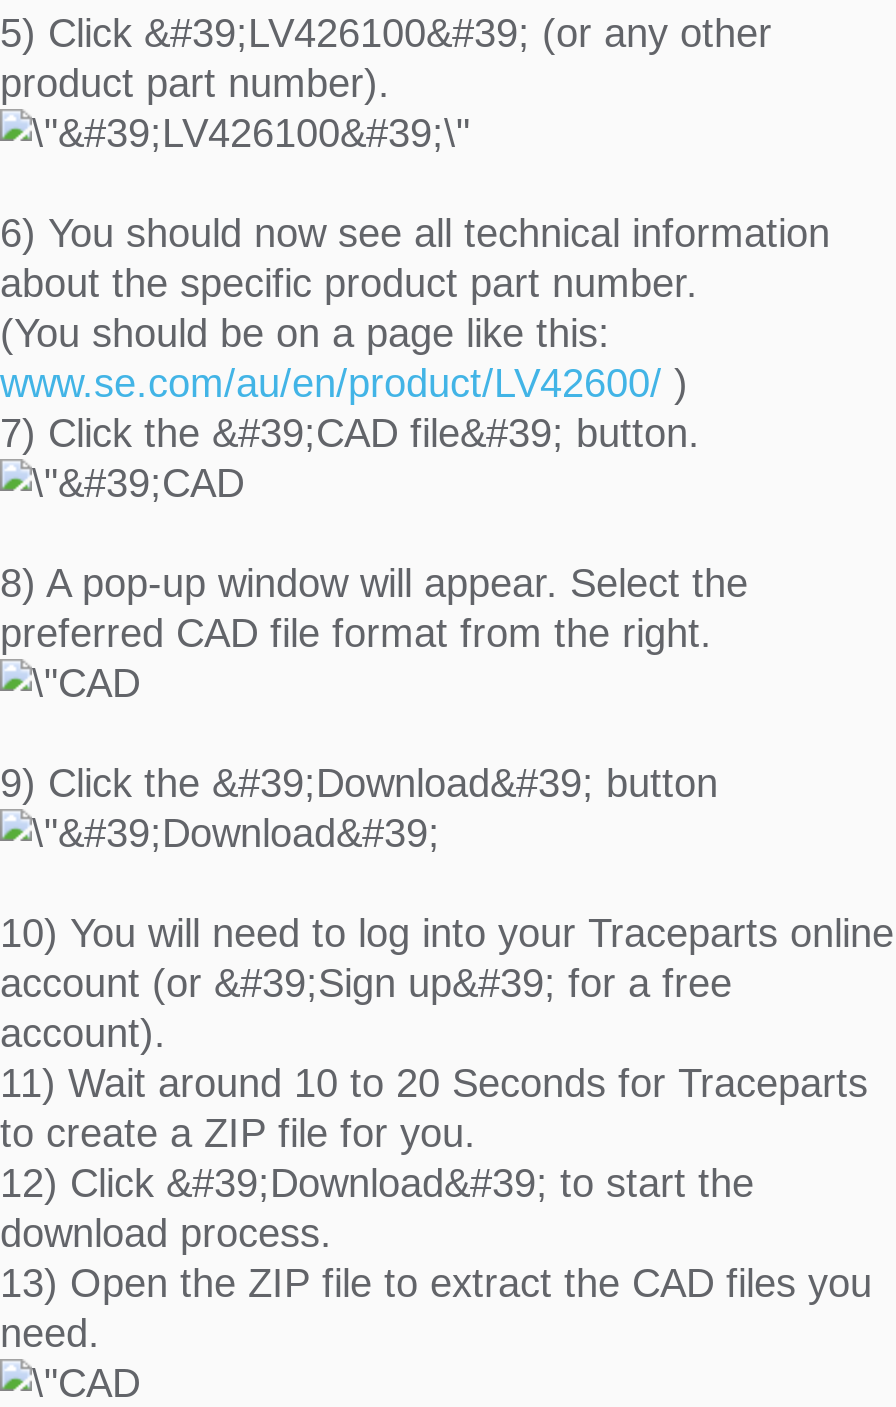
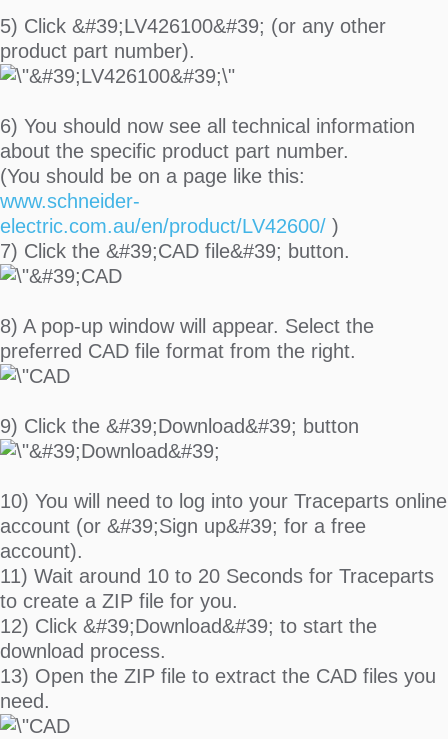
- www.se.com/au/en/product/LV42600/)
+ www.schneider-
+ electric.com.au/en/product/LV42600/)
